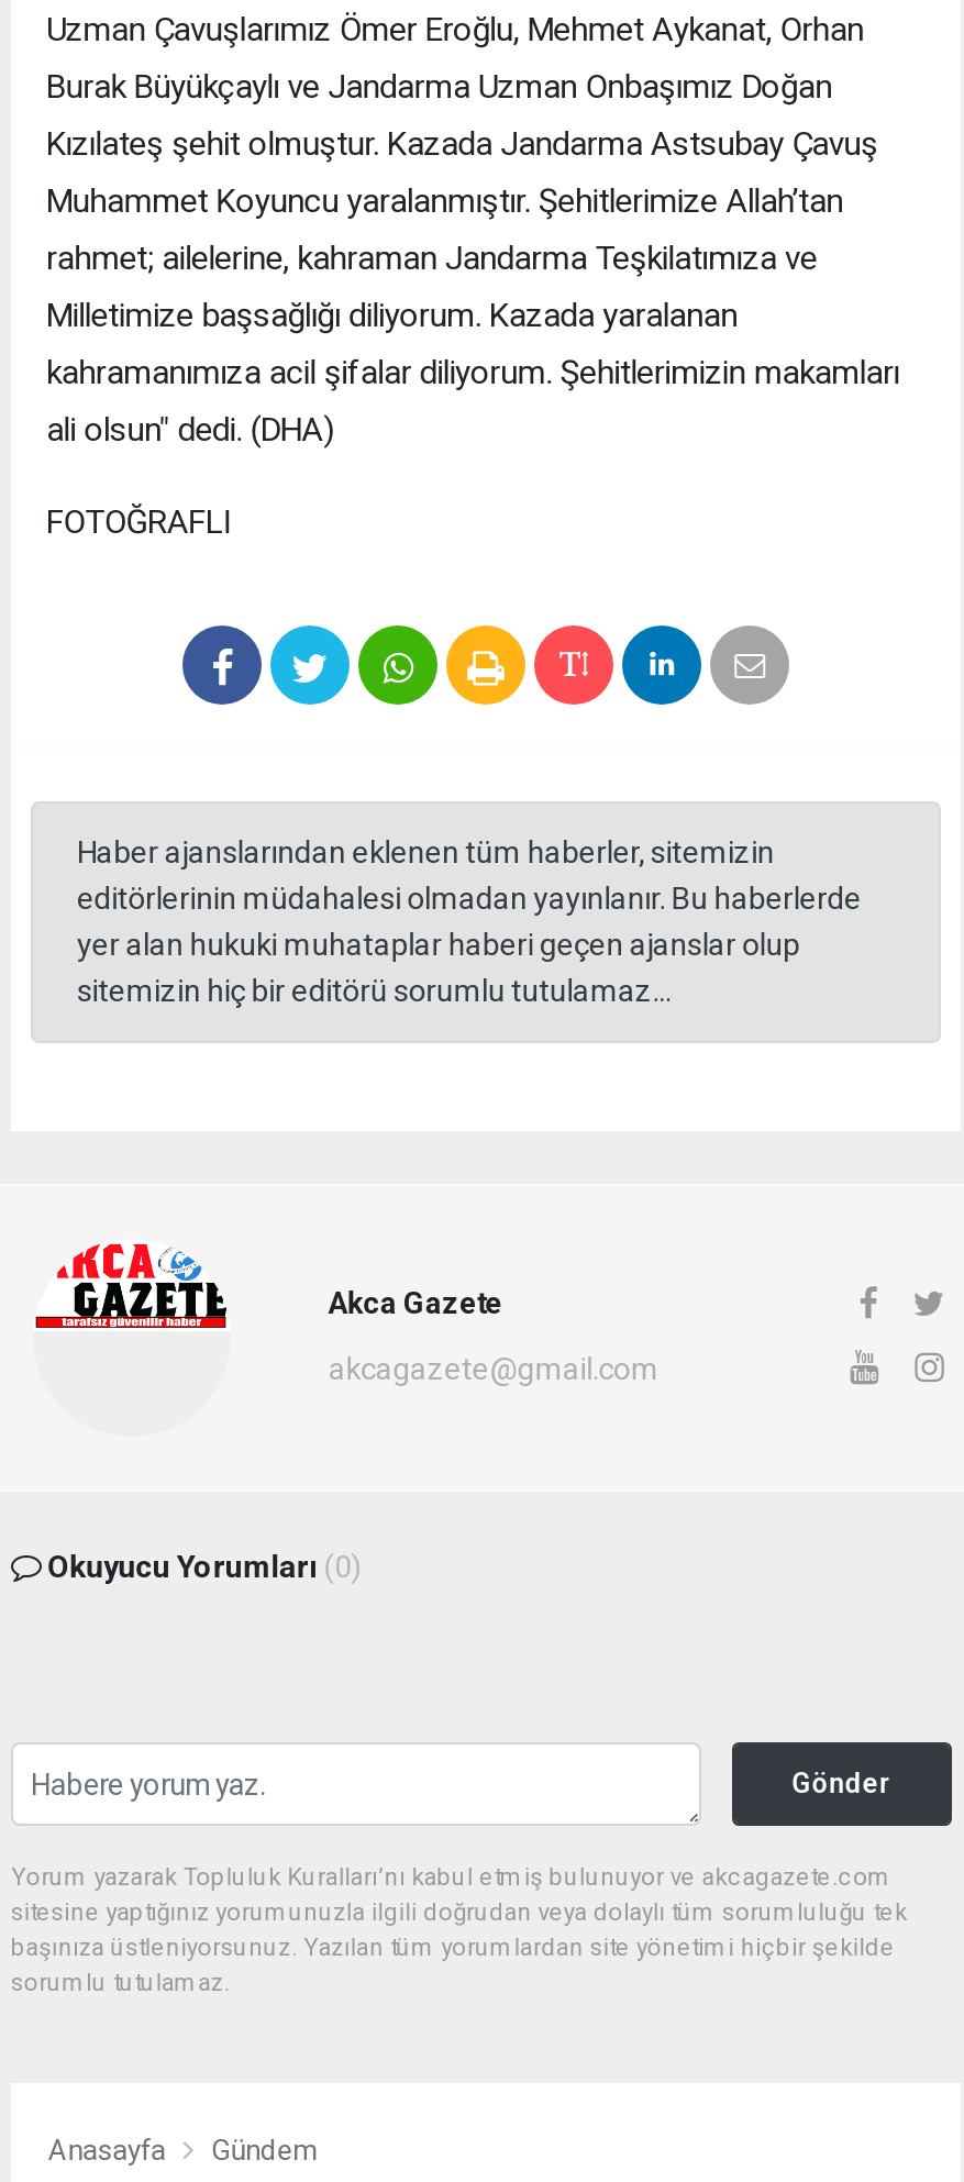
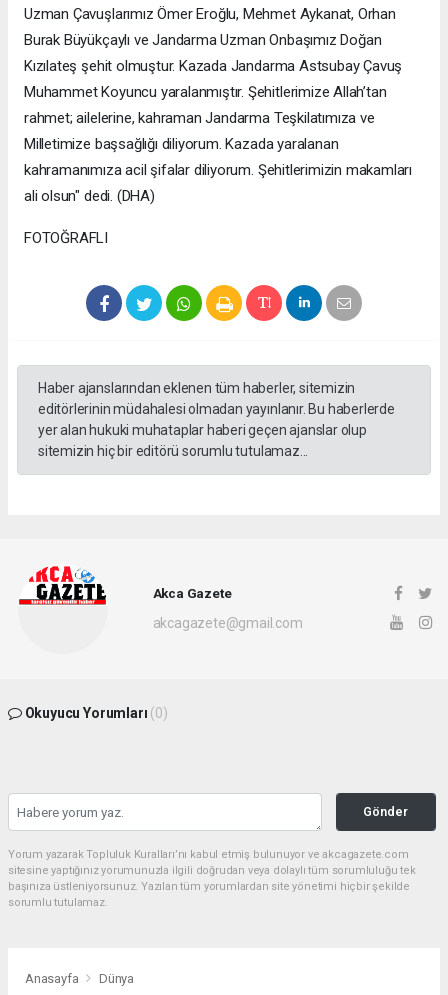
- Gündem
+ Dünya
